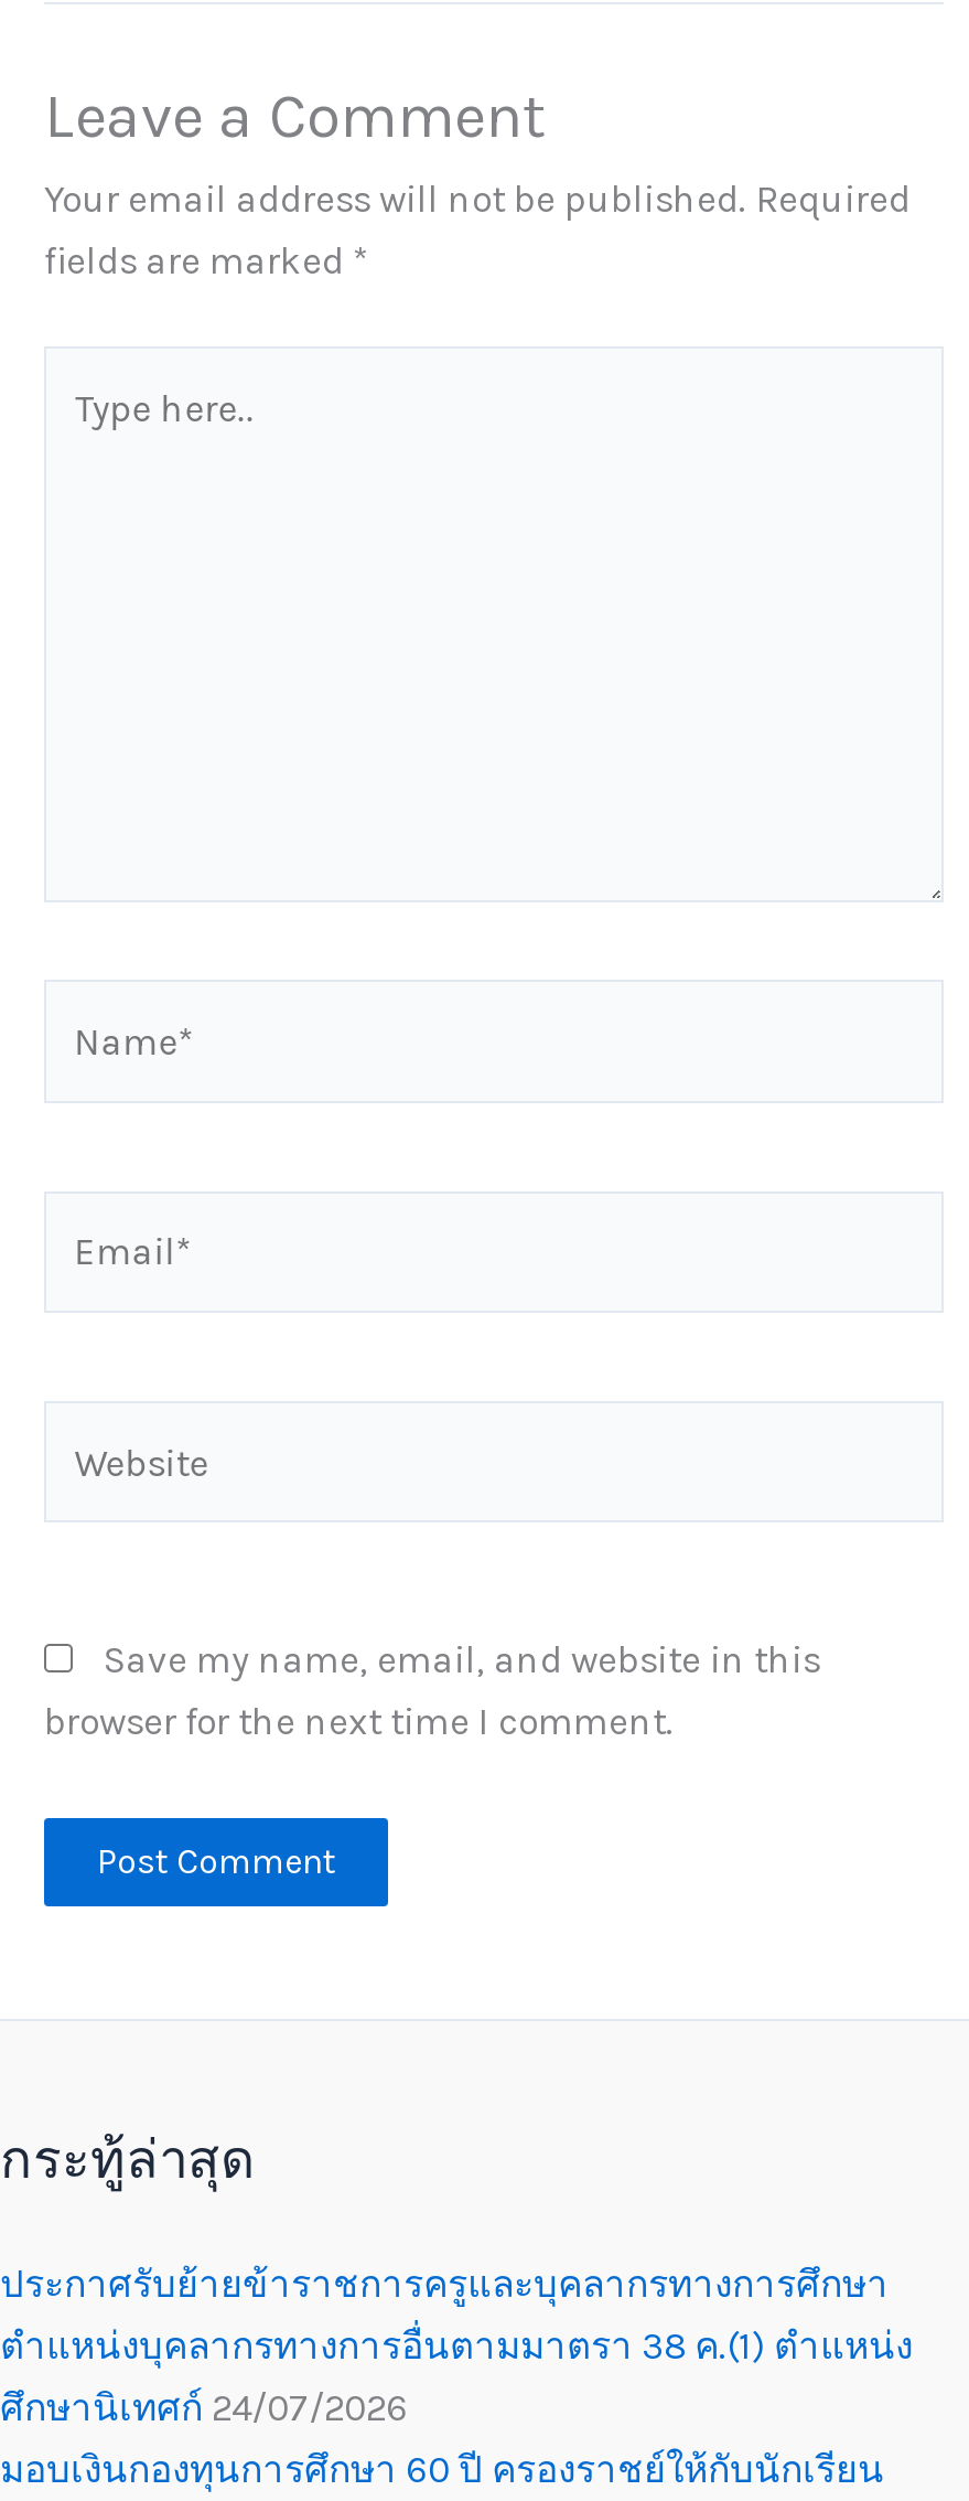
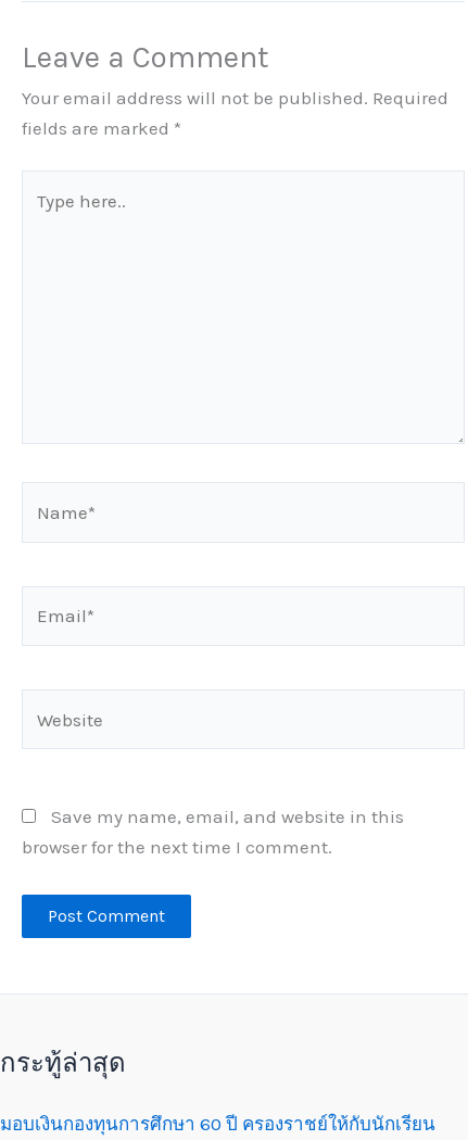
- ประกาศรับย้ายข้าราชการครูและบุคลากรทางการศึกษา
- ตำแหน่งบุคลากรทางการอื่นตามมาตรา 38 ค.(1) ตำแหน่ง
- ศึกษานิเทศก์ 24/07/2026
